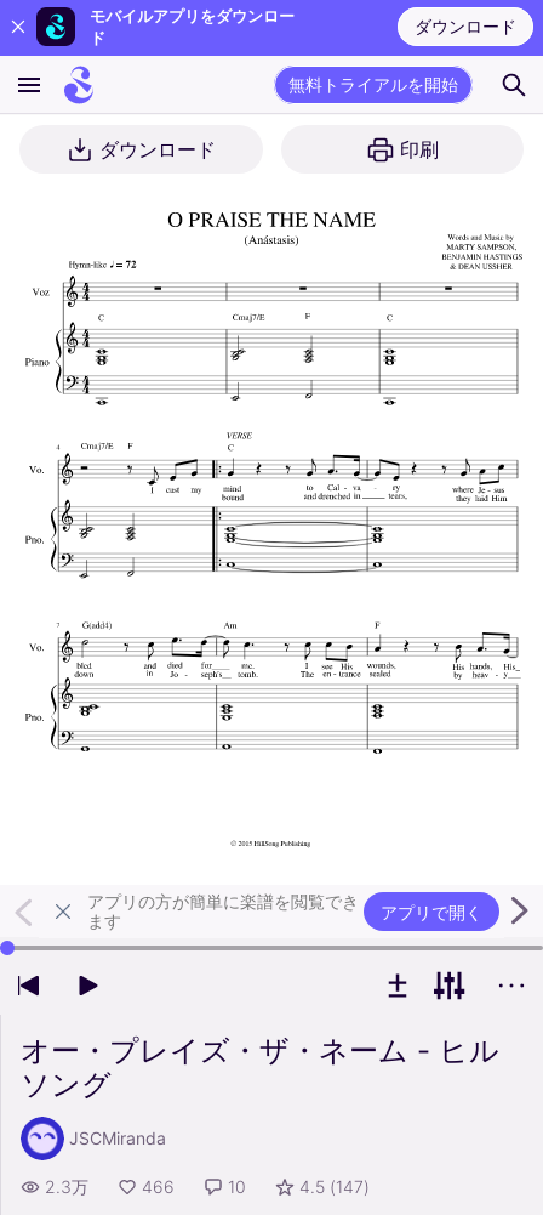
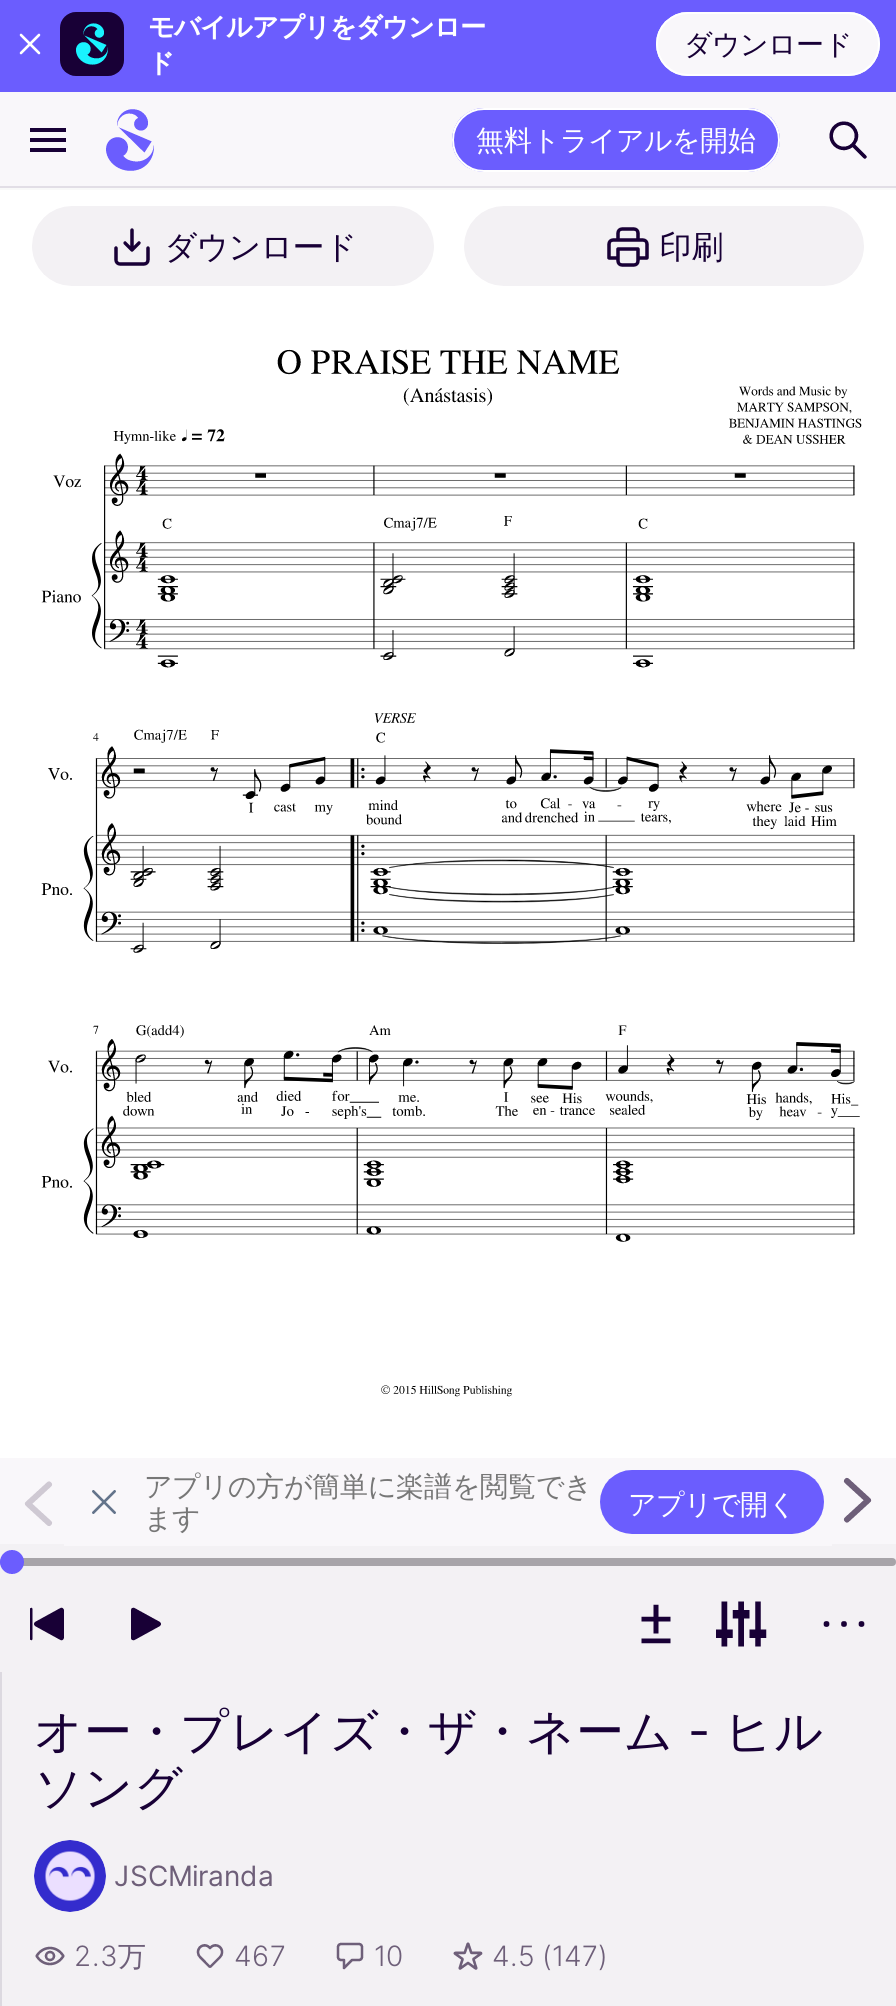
- 466
+ 467
